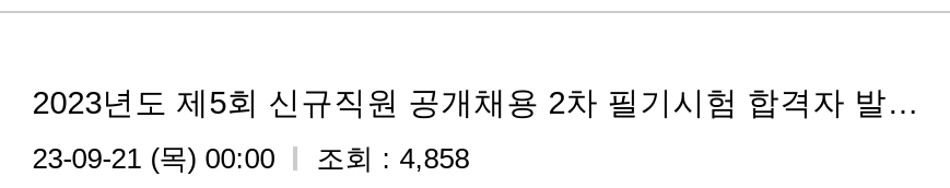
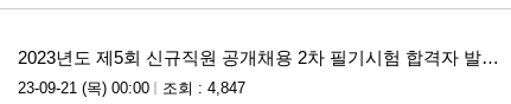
- 23-09-21 (목) 00:00 조회 : 4,858
+ 23-09-21 (목) 00:00 조회 : 4,847
